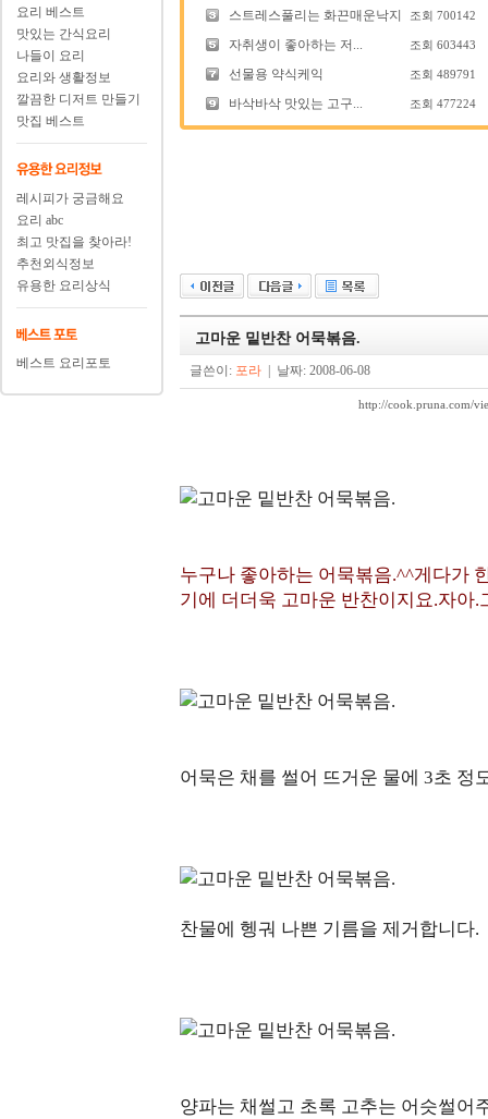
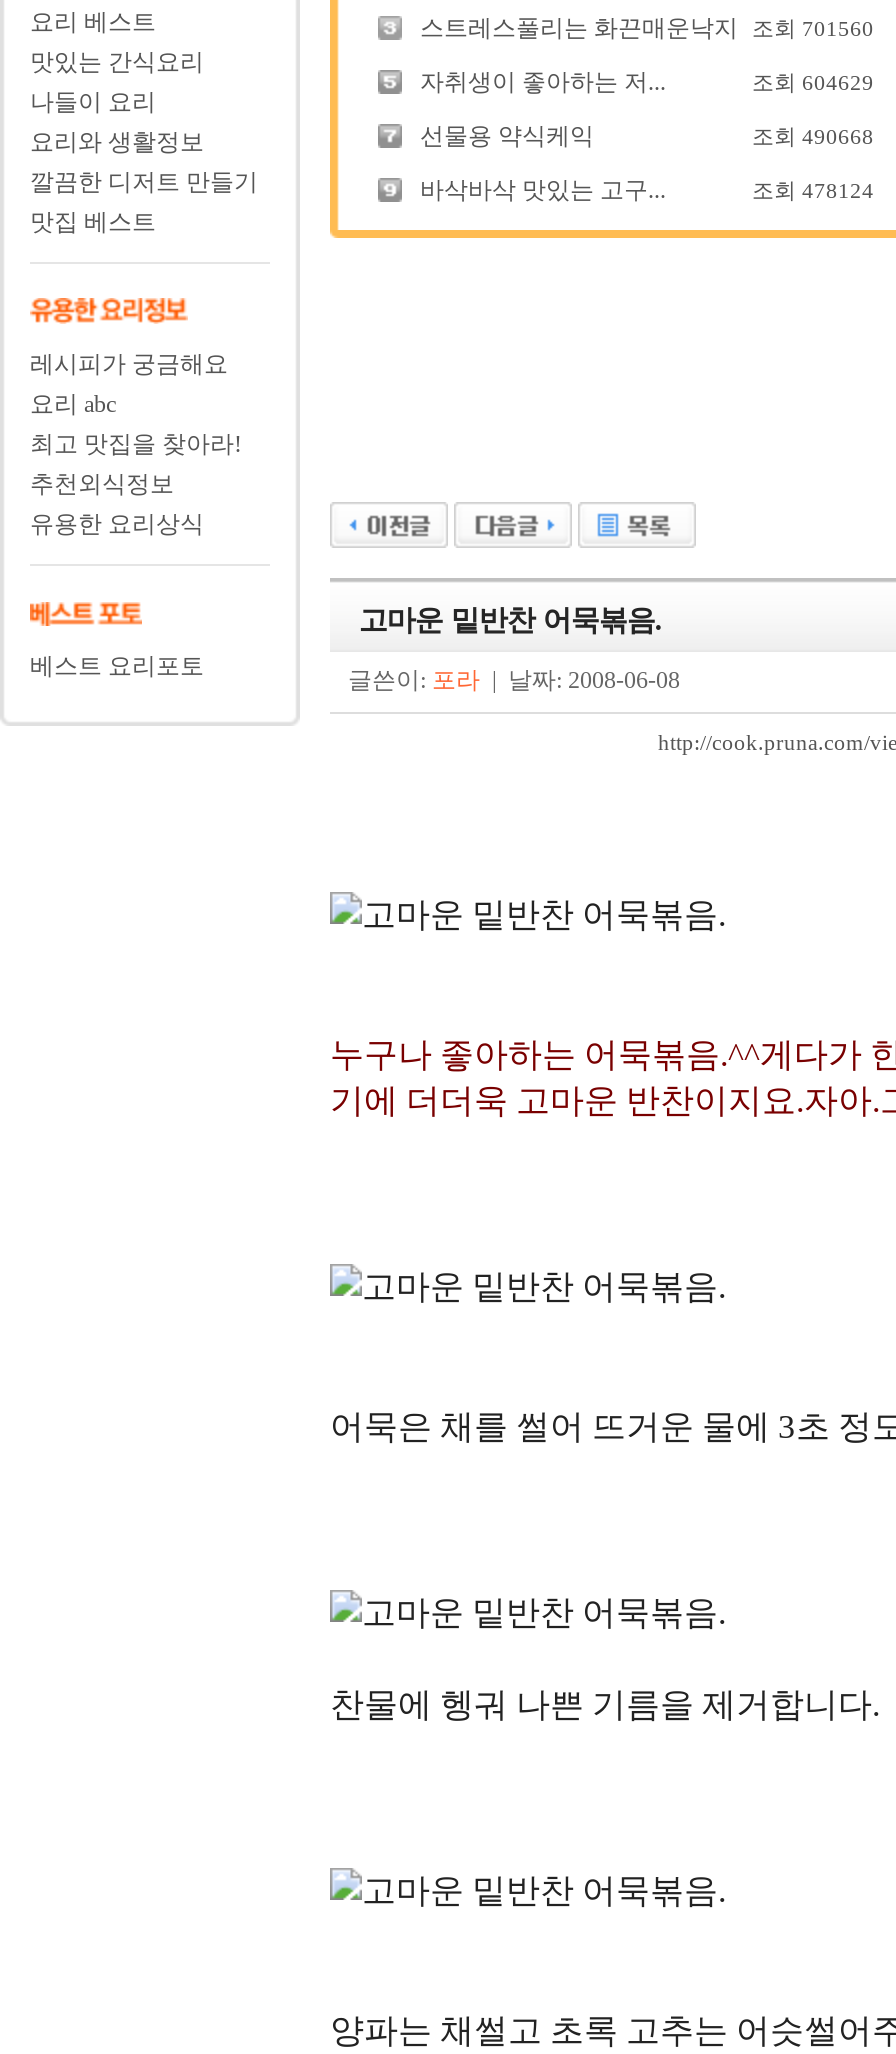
- 스트레스풀리는 화끈매운낙지 조회 700142
+ 스트레스풀리는 화끈매운낙지 조회 701560

- 조회 603443
+ 조회 604629

- 조회 489791
+ 조회 490668

- 조회 477224
+ 조회 478124
